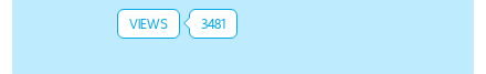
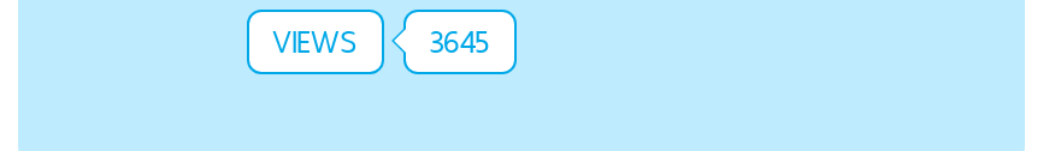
- VIEWS 3481
+ VIEWS 3645
